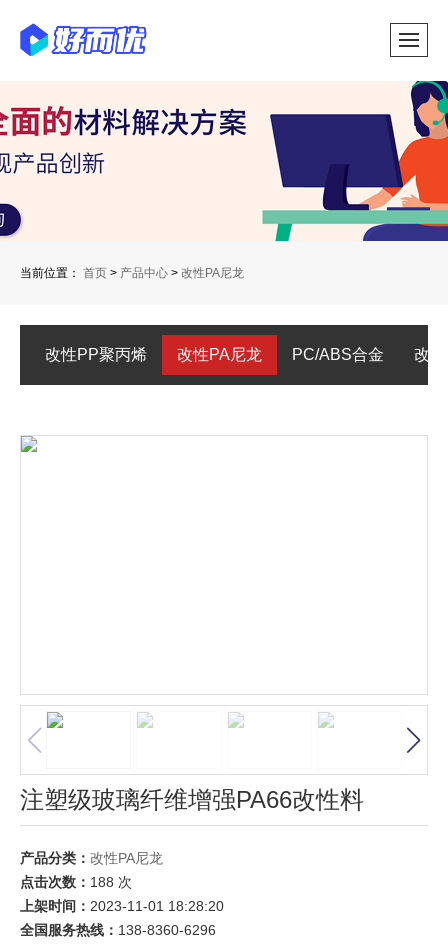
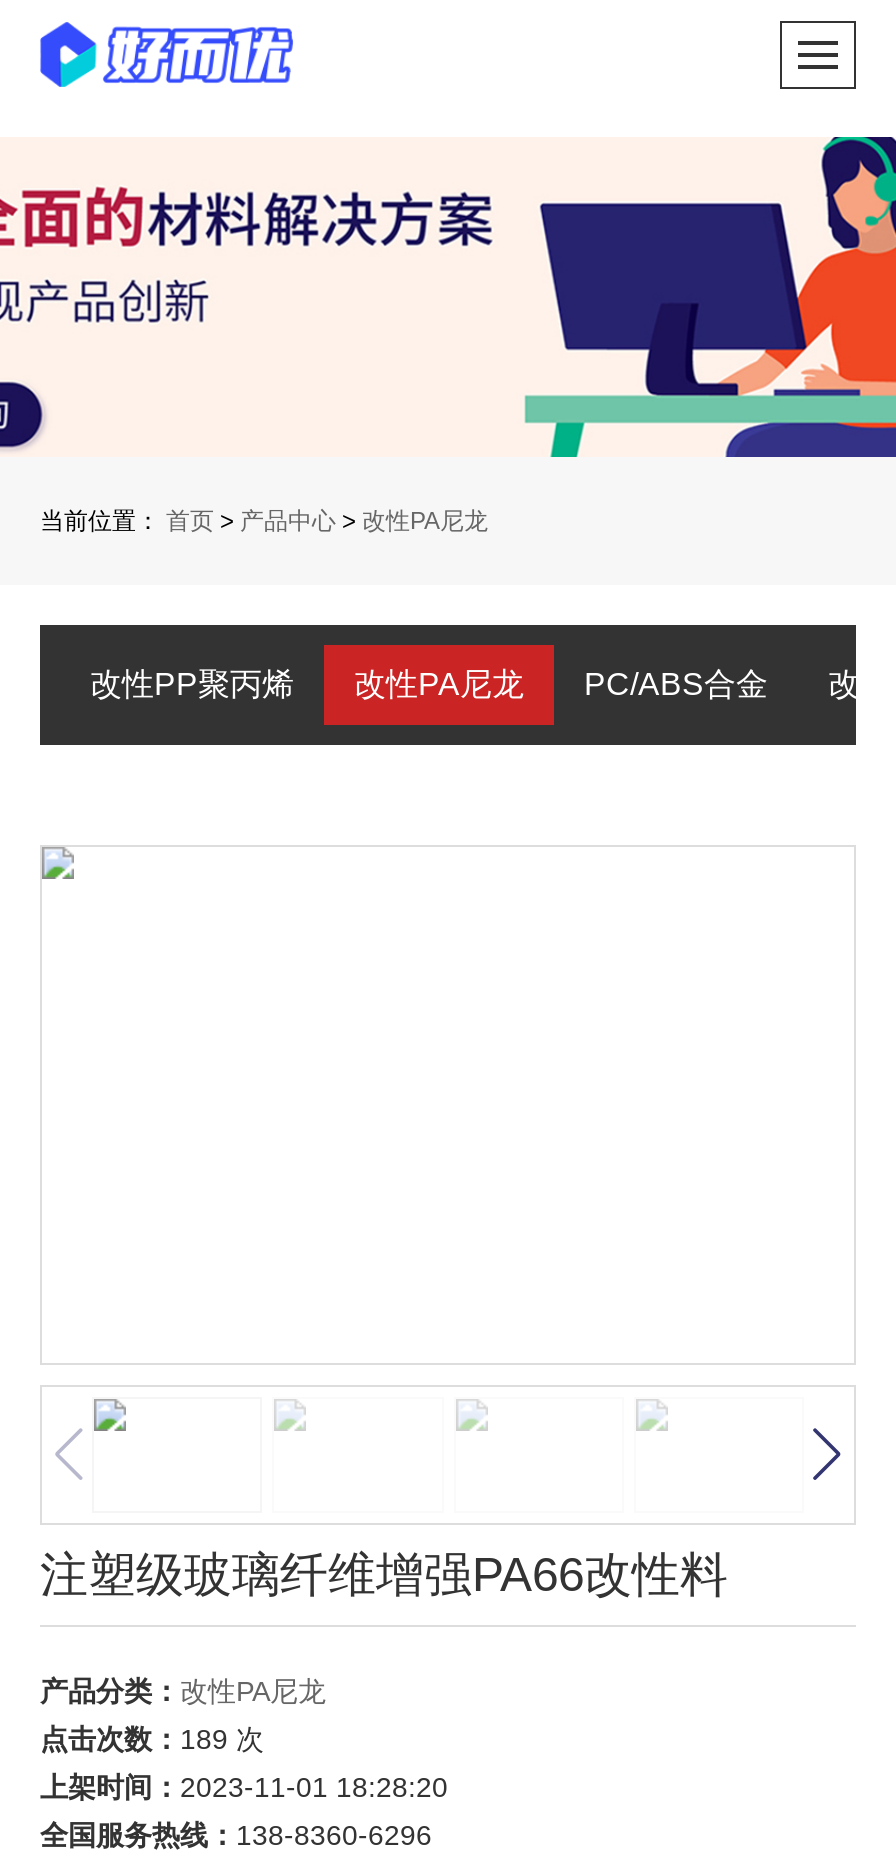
- 点击次数：188 次
+ 点击次数：189 次
